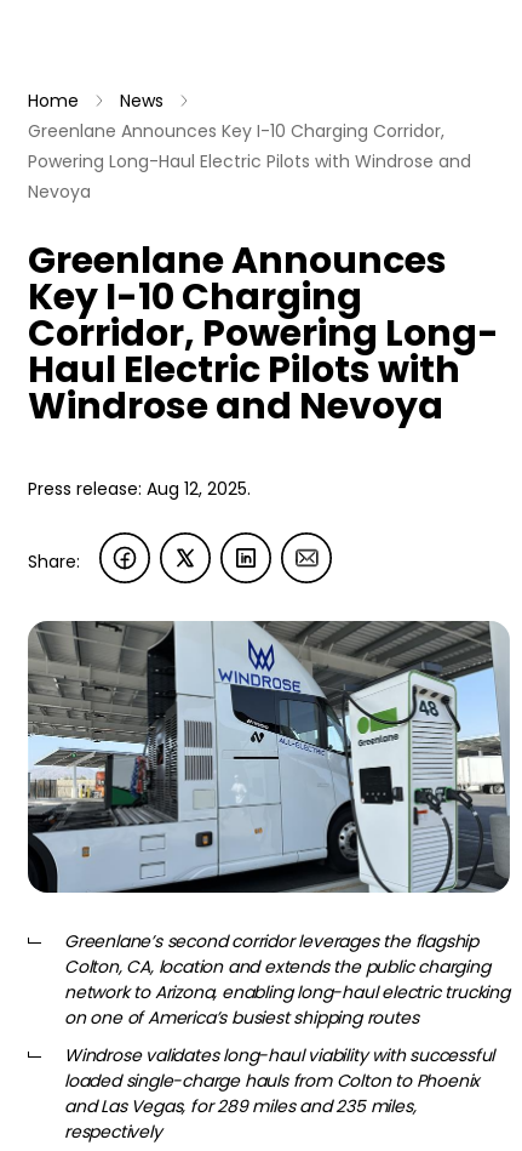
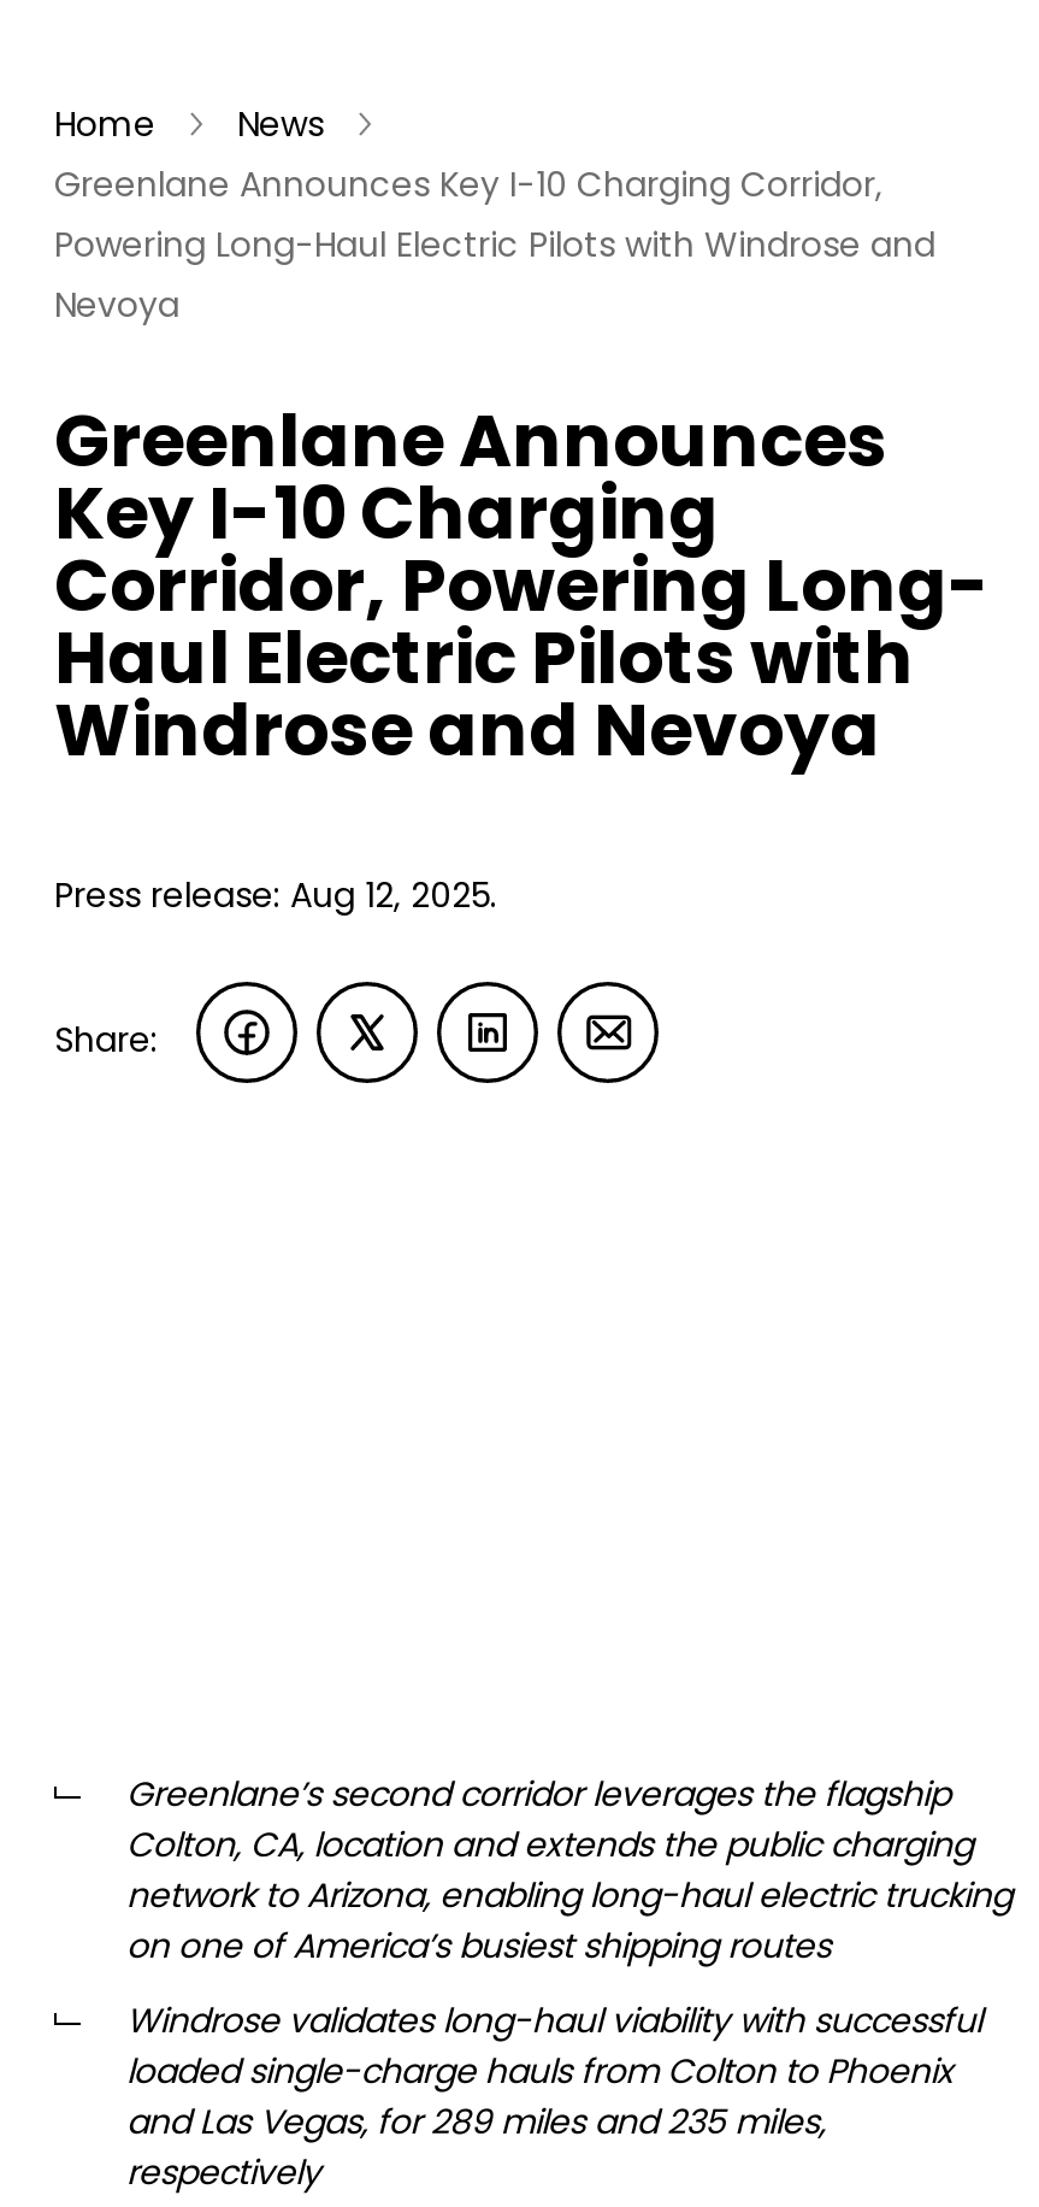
- [image]
